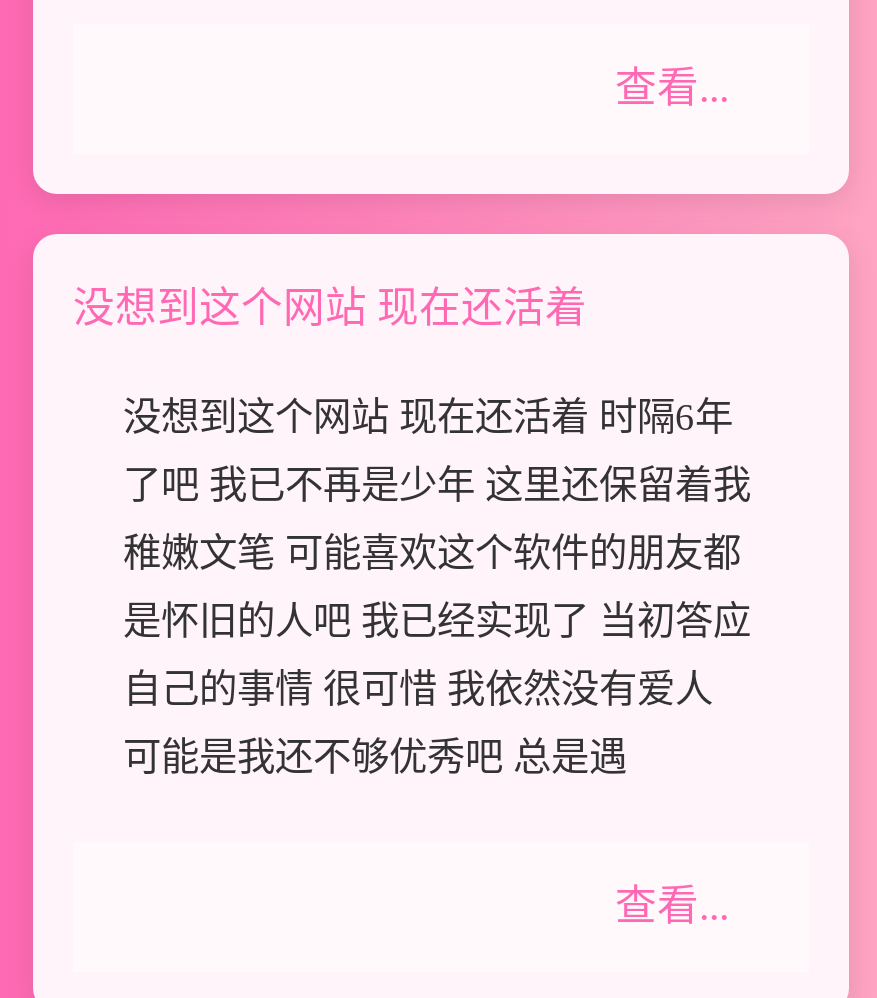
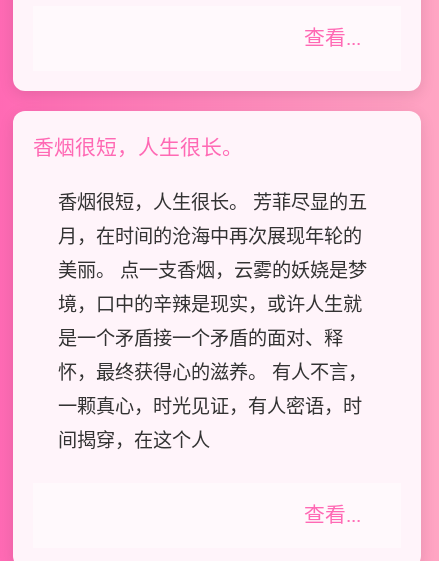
- 没想到这个网站 现在还活着
- 没想到这个网站 现在还活着 时隔6年
- 了吧 我已不再是少年 这里还保留着我
- 稚嫩文笔 可能喜欢这个软件的朋友都
- 是怀旧的人吧 我已经实现了 当初答应
- 自己的事情 很可惜 我依然没有爱人
- 可能是我还不够优秀吧 总是遇
+ 香烟很短，人生很长。
+ 香烟很短，人生很长。 芳菲尽显的五
+ 月，在时间的沧海中再次展现年轮的
+ 美丽。 点一支香烟，云雾的妖娆是梦
+ 境，口中的辛辣是现实，或许人生就
+ 是一个矛盾接一个矛盾的面对、释
+ 怀，最终获得心的滋养。 有人不言，
+ 一颗真心，时光见证，有人密语，时
+ 间揭穿，在这个人
